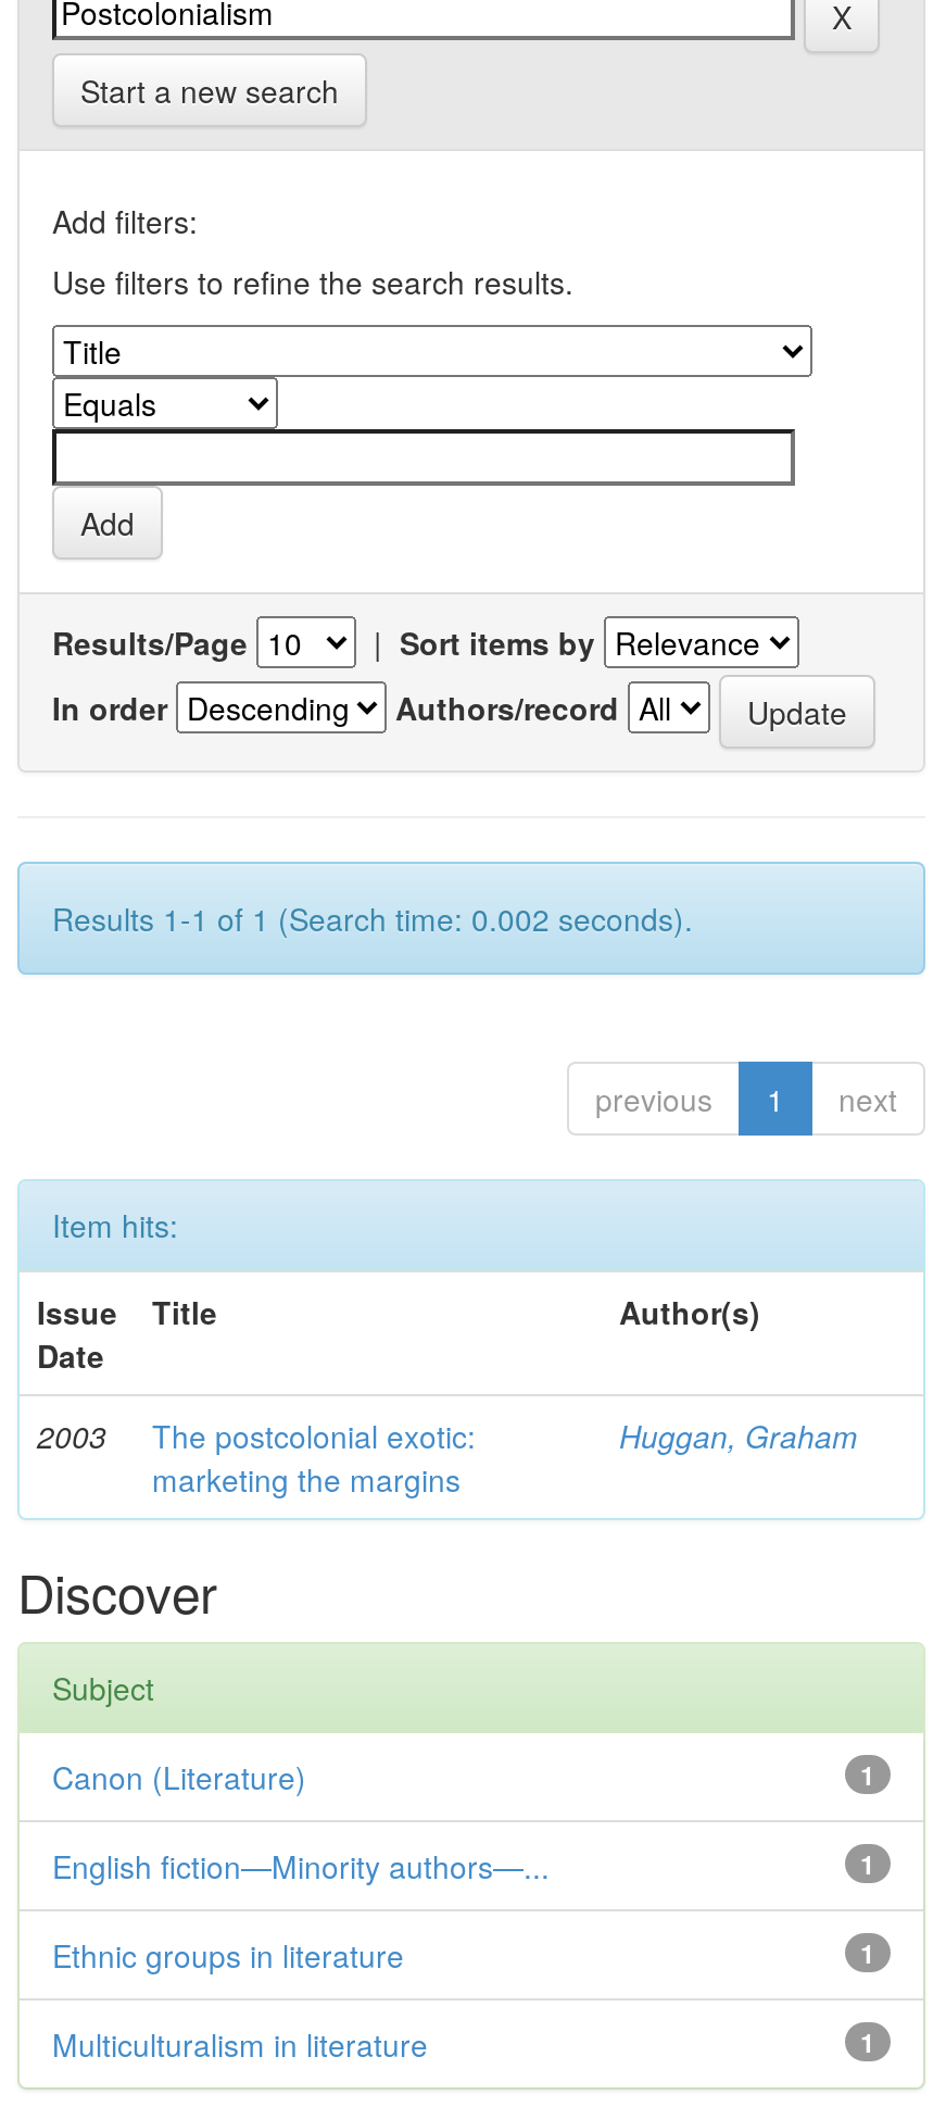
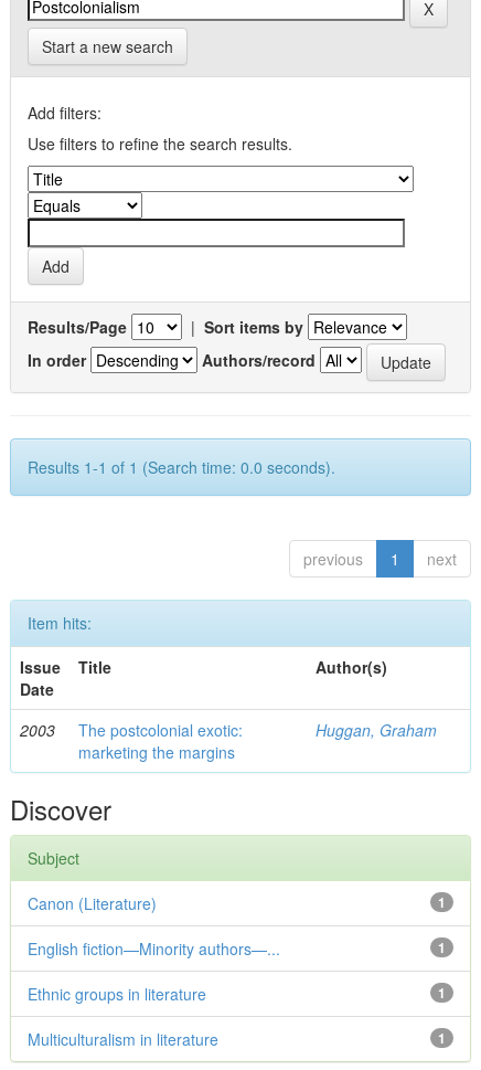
- Results 1-1 of 1 (Search time: 0.002 seconds).
+ Results 1-1 of 1 (Search time: 0.0 seconds).
